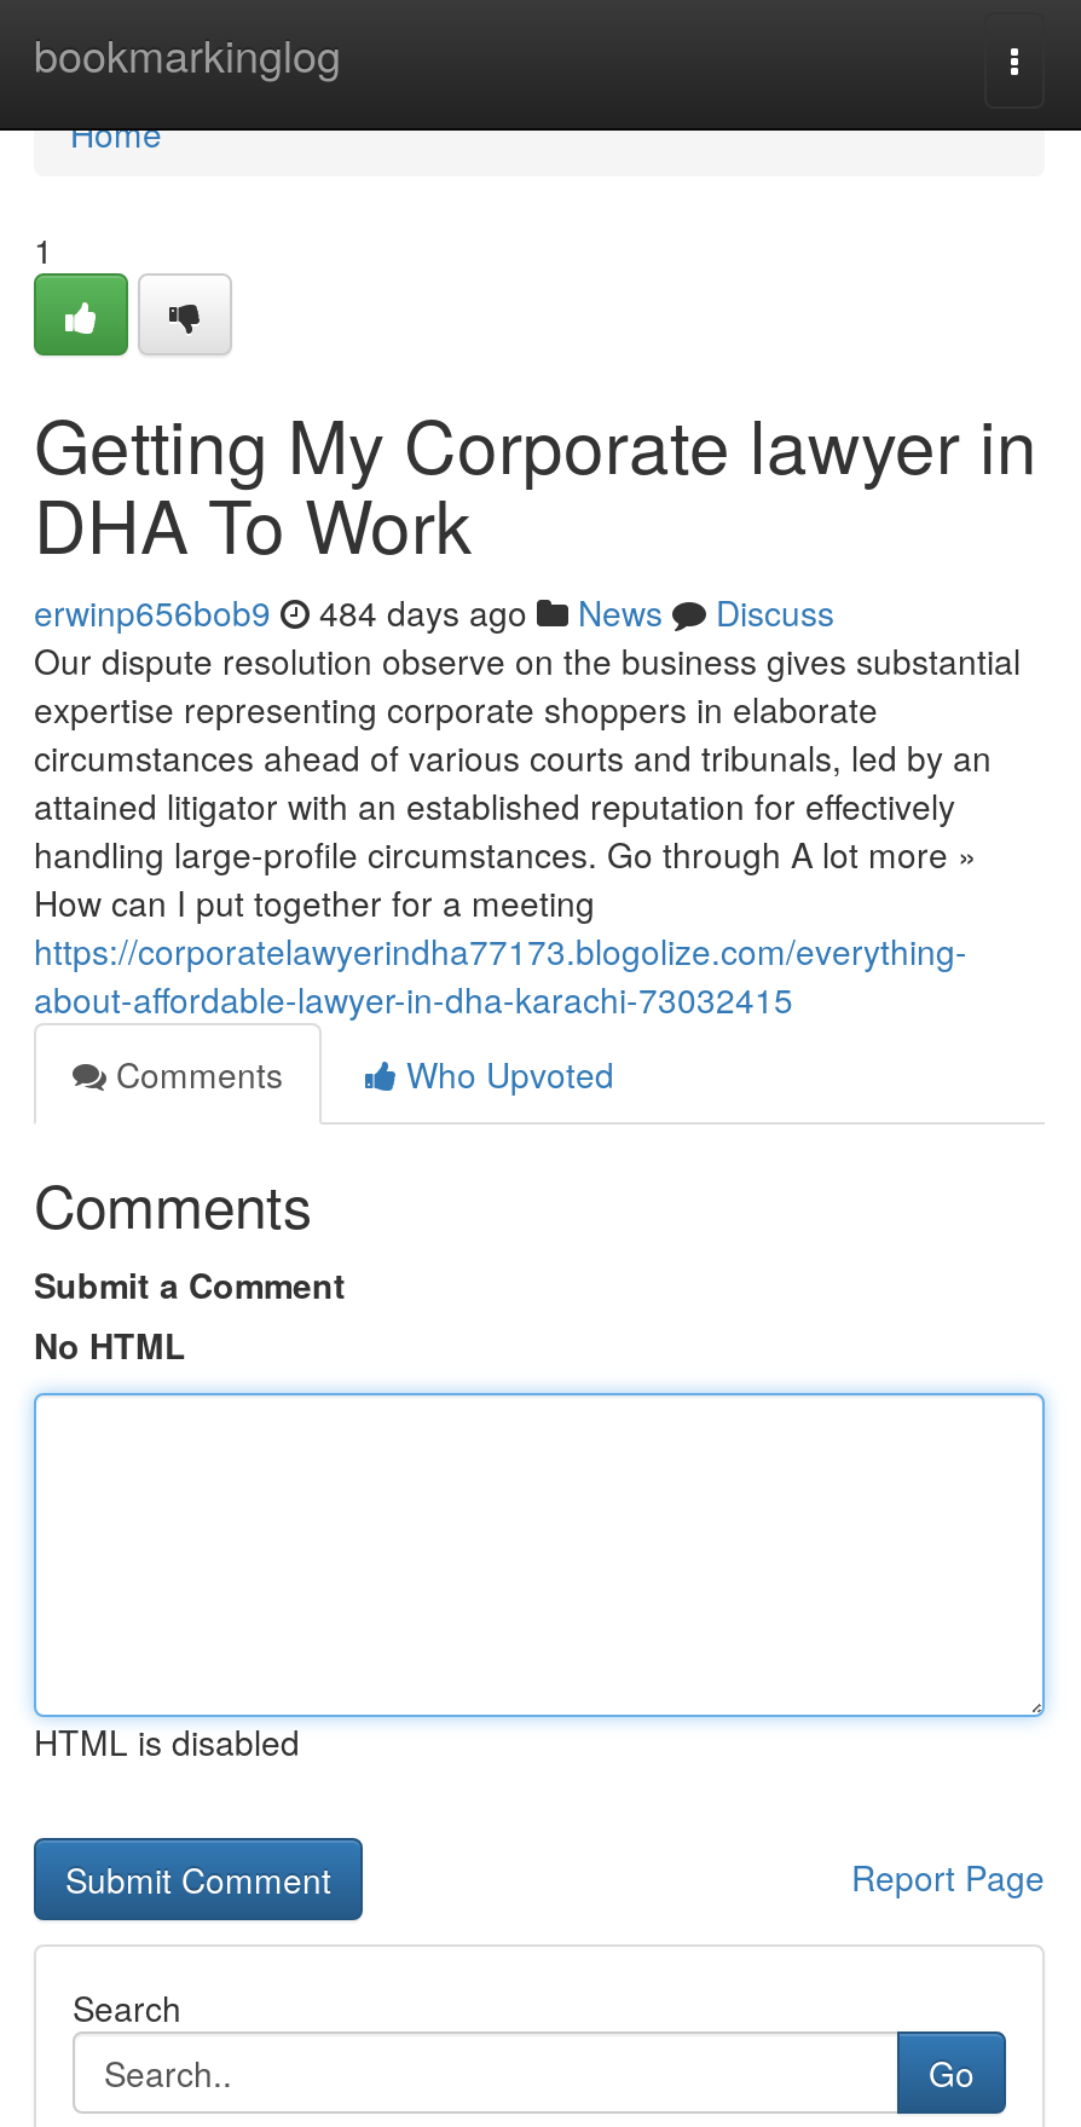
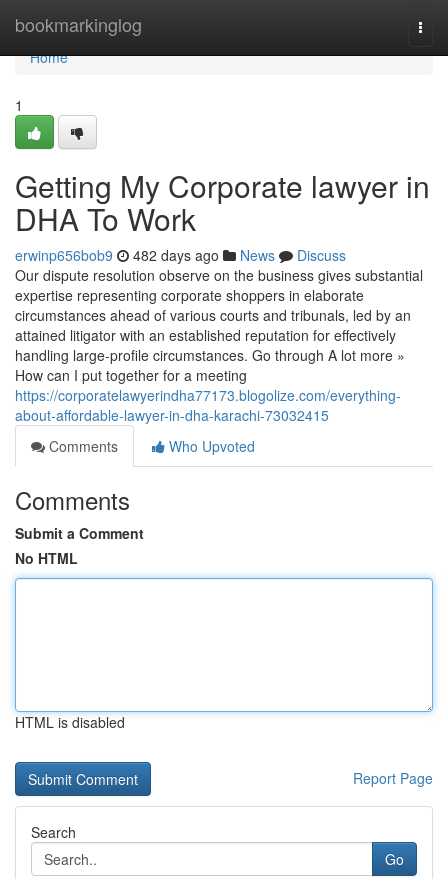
- erwinp656bob9 484 days ago News Discuss
+ erwinp656bob9 482 days ago News Discuss
